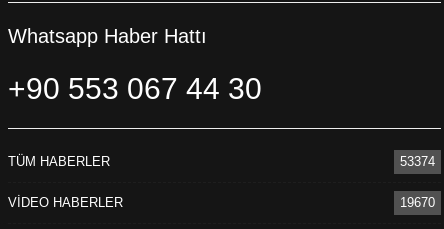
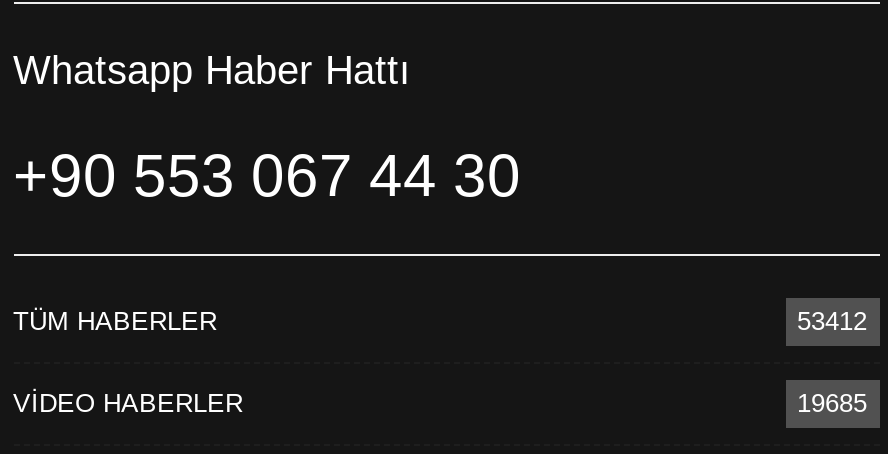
- 53374
+ 53412

- 19670
+ 19685
